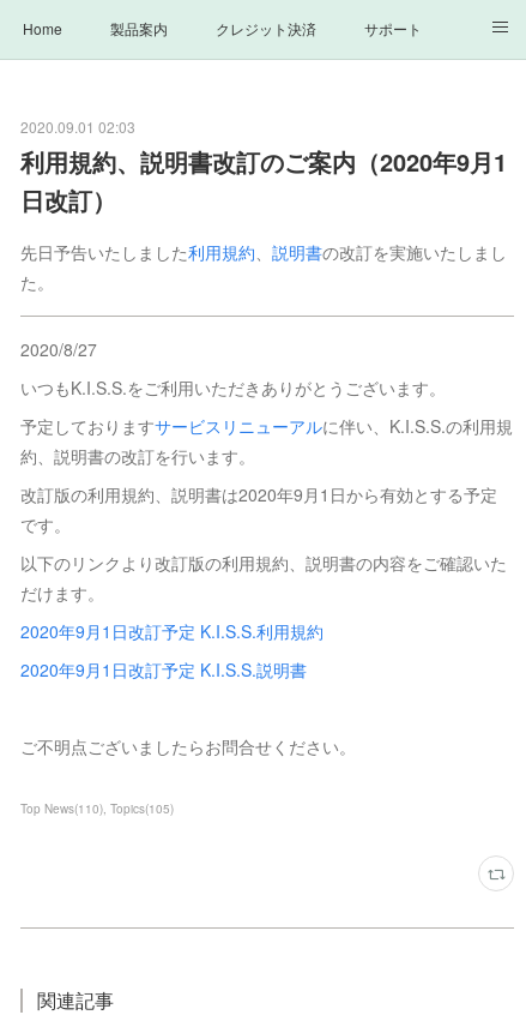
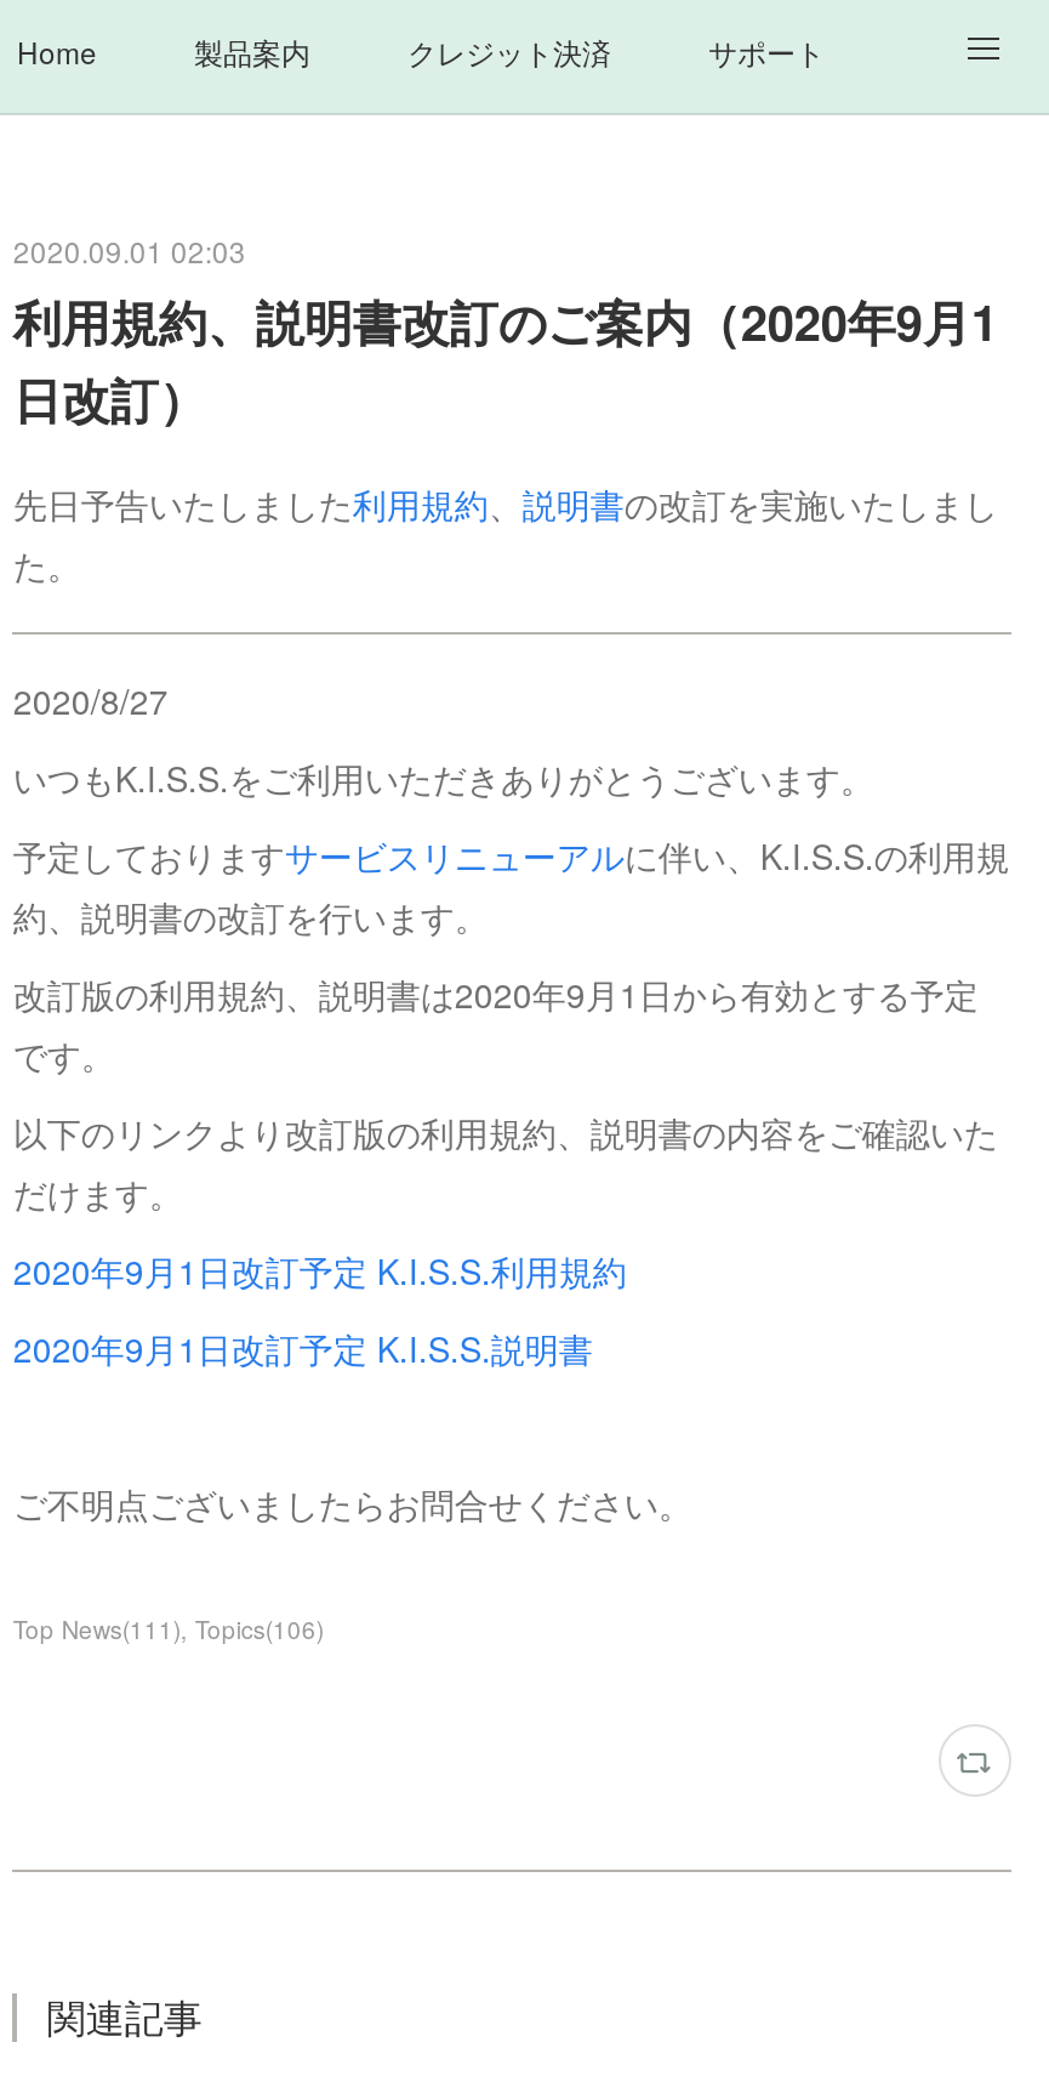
- Top News(110) Topics(105)
+ Top News(111) Topics(106)
